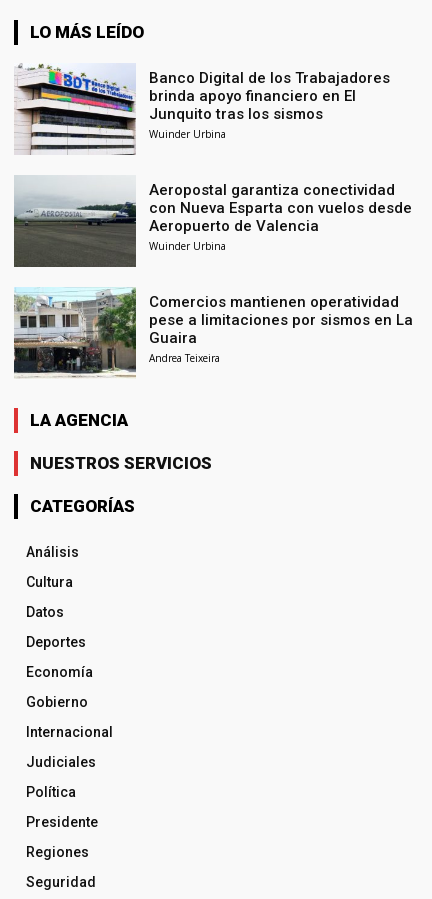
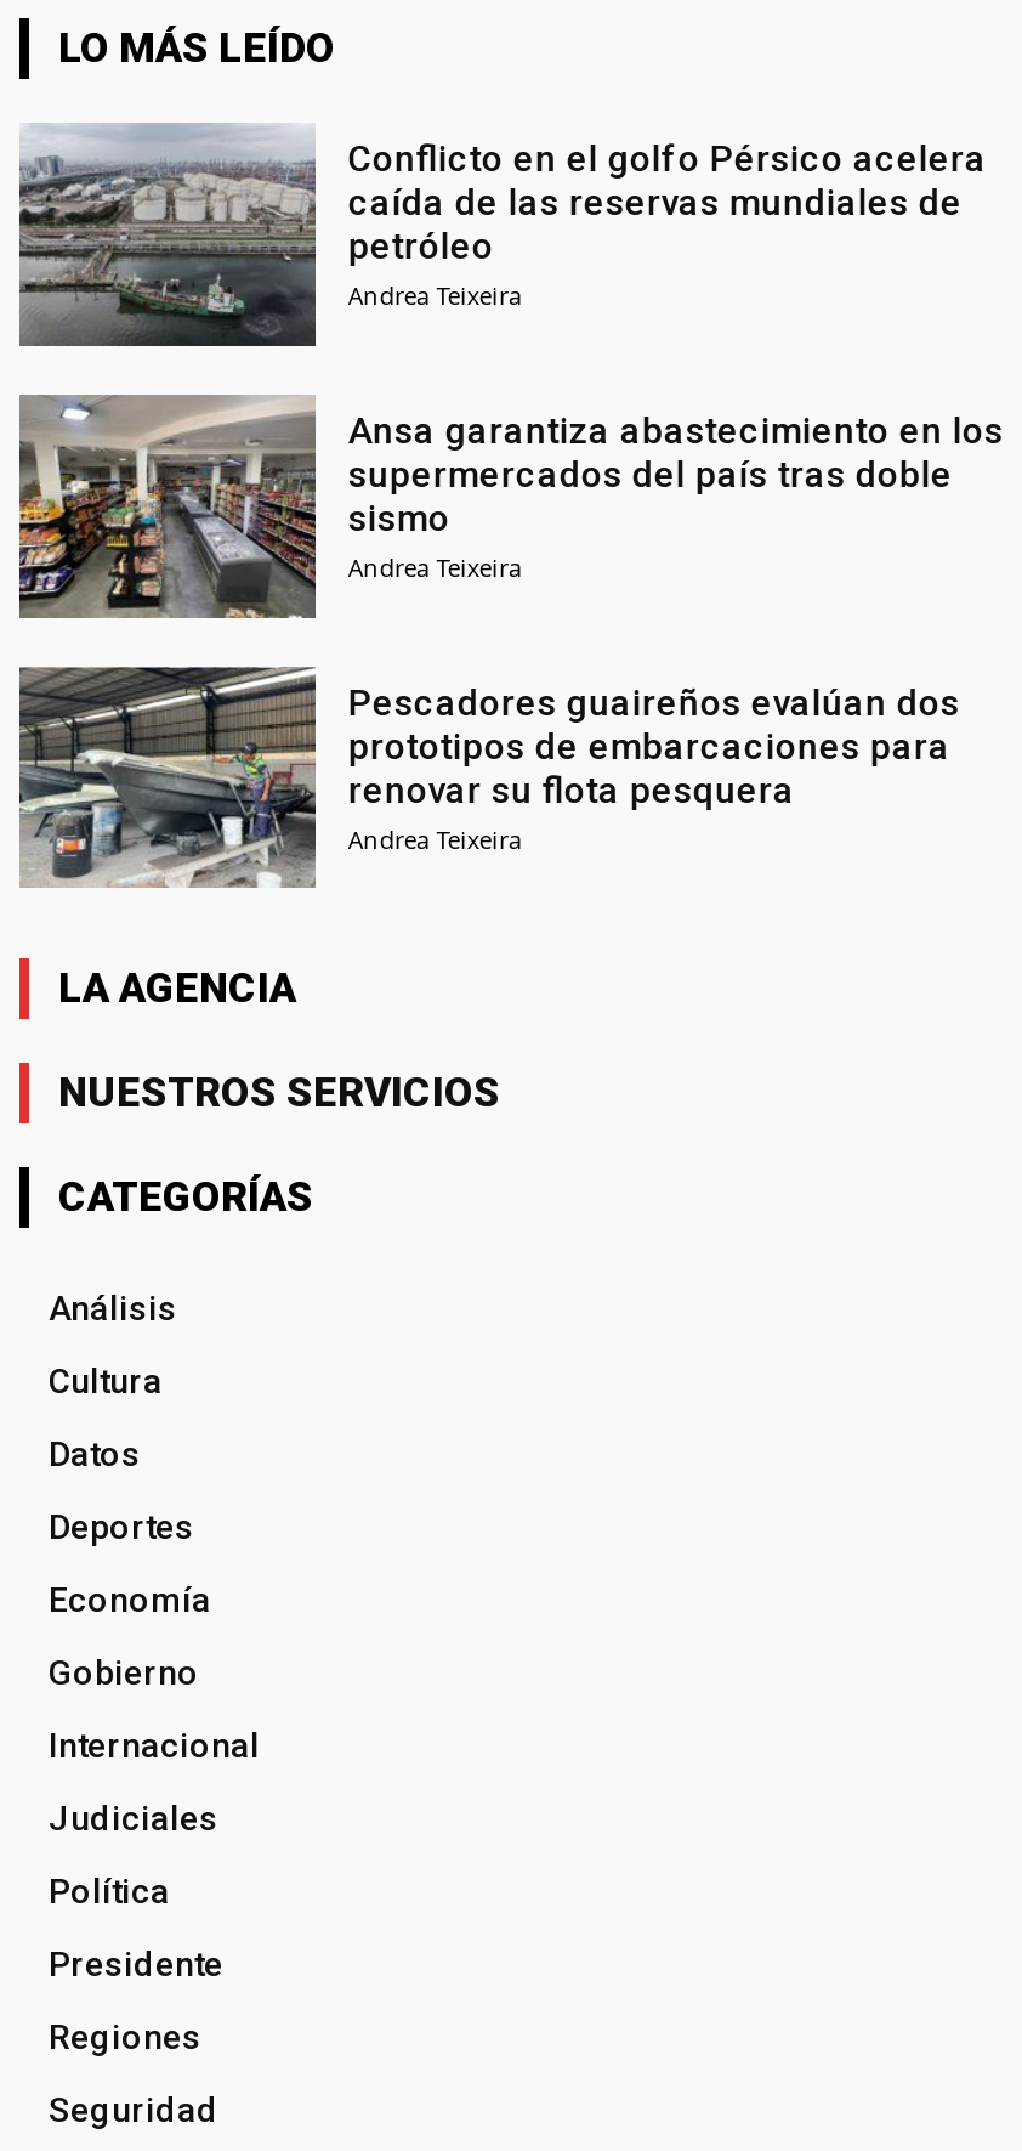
- [image]
- Banco Digital de los Trabajadores
- brinda apoyo financiero en El
- Junquito tras los sismos
- Wuinder Urbina
+ [image]
+ Conflicto en el golfo Pérsico acelera
+ caída de las reservas mundiales de
+ petróleo
+ Andrea Teixeira

- [image]
- Aeropostal garantiza conectividad
- con Nueva Esparta con vuelos desde
- Aeropuerto de Valencia
- Wuinder Urbina
+ [image]
+ Ansa garantiza abastecimiento en los
+ supermercados del país tras doble
+ sismo
+ Andrea Teixeira

- [image]
- Comercios mantienen operatividad
- pese a limitaciones por sismos en La
- Guaira
+ [image]
+ Pescadores guaireños evalúan dos
+ prototipos de embarcaciones para
+ renovar su flota pesquera
